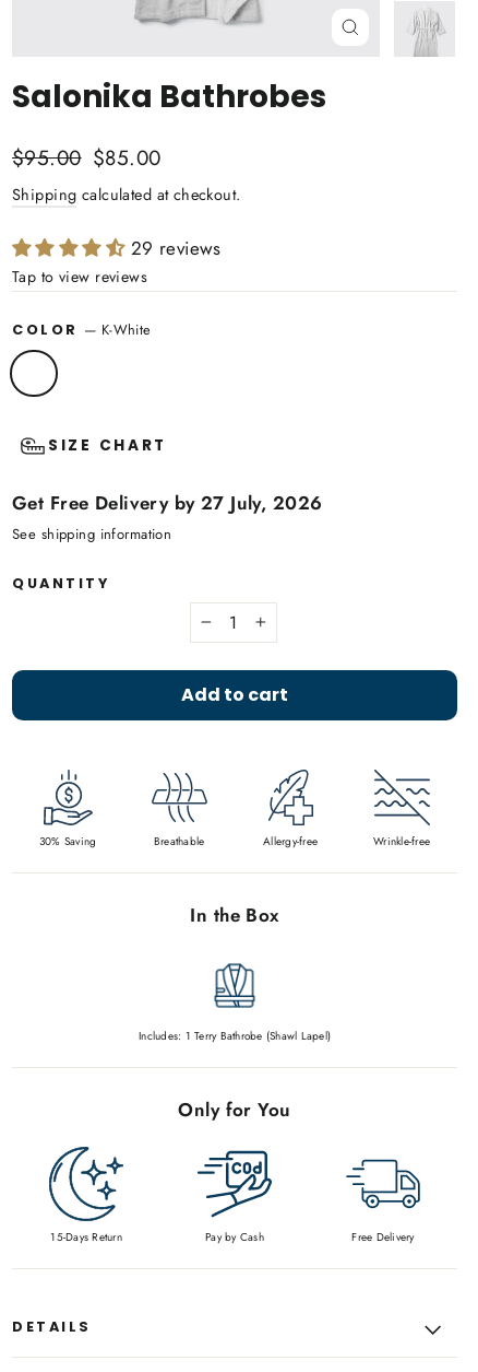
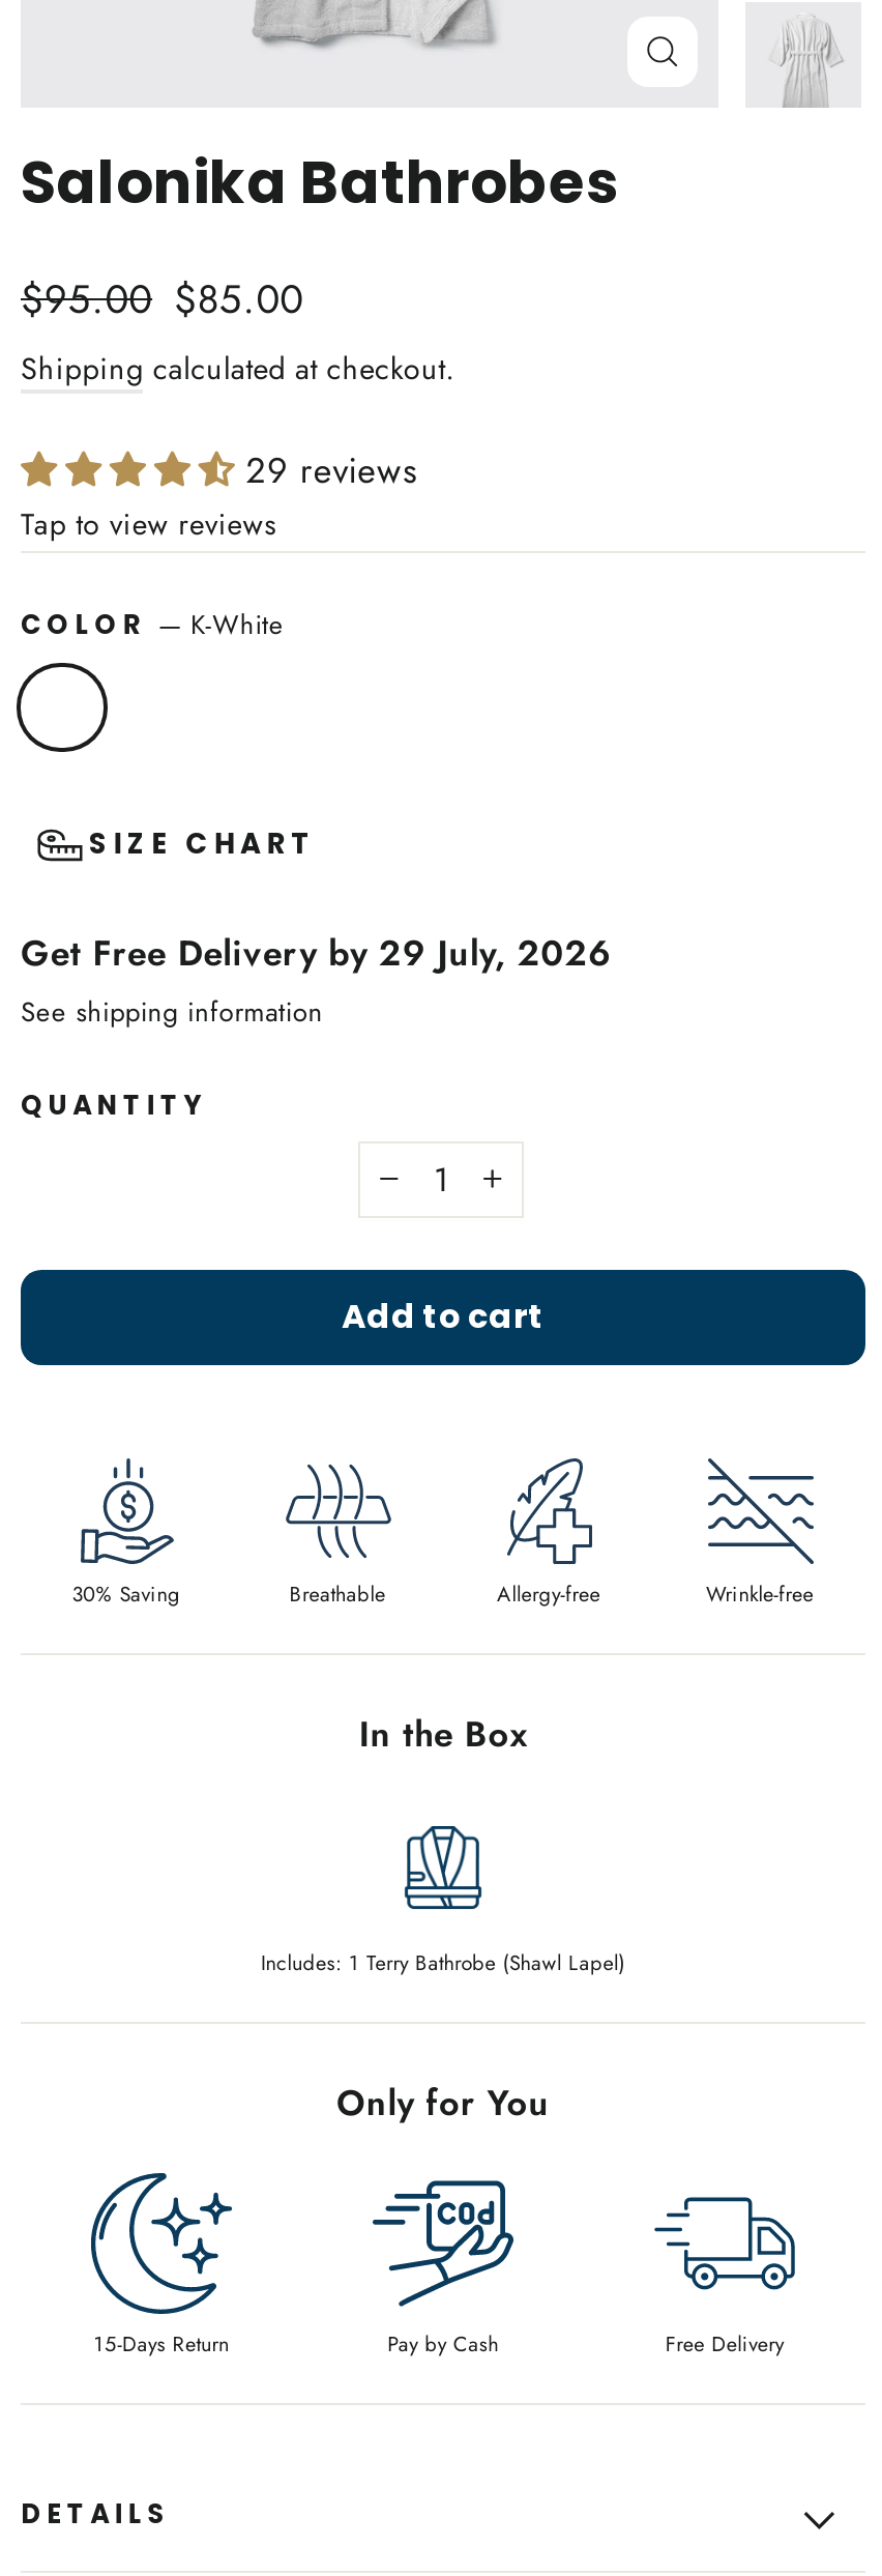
- Get Free Delivery by 27 July, 2026
+ Get Free Delivery by 29 July, 2026
